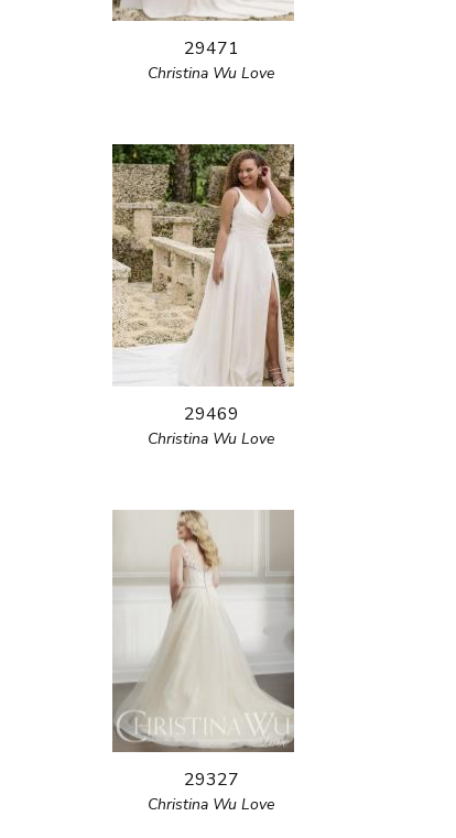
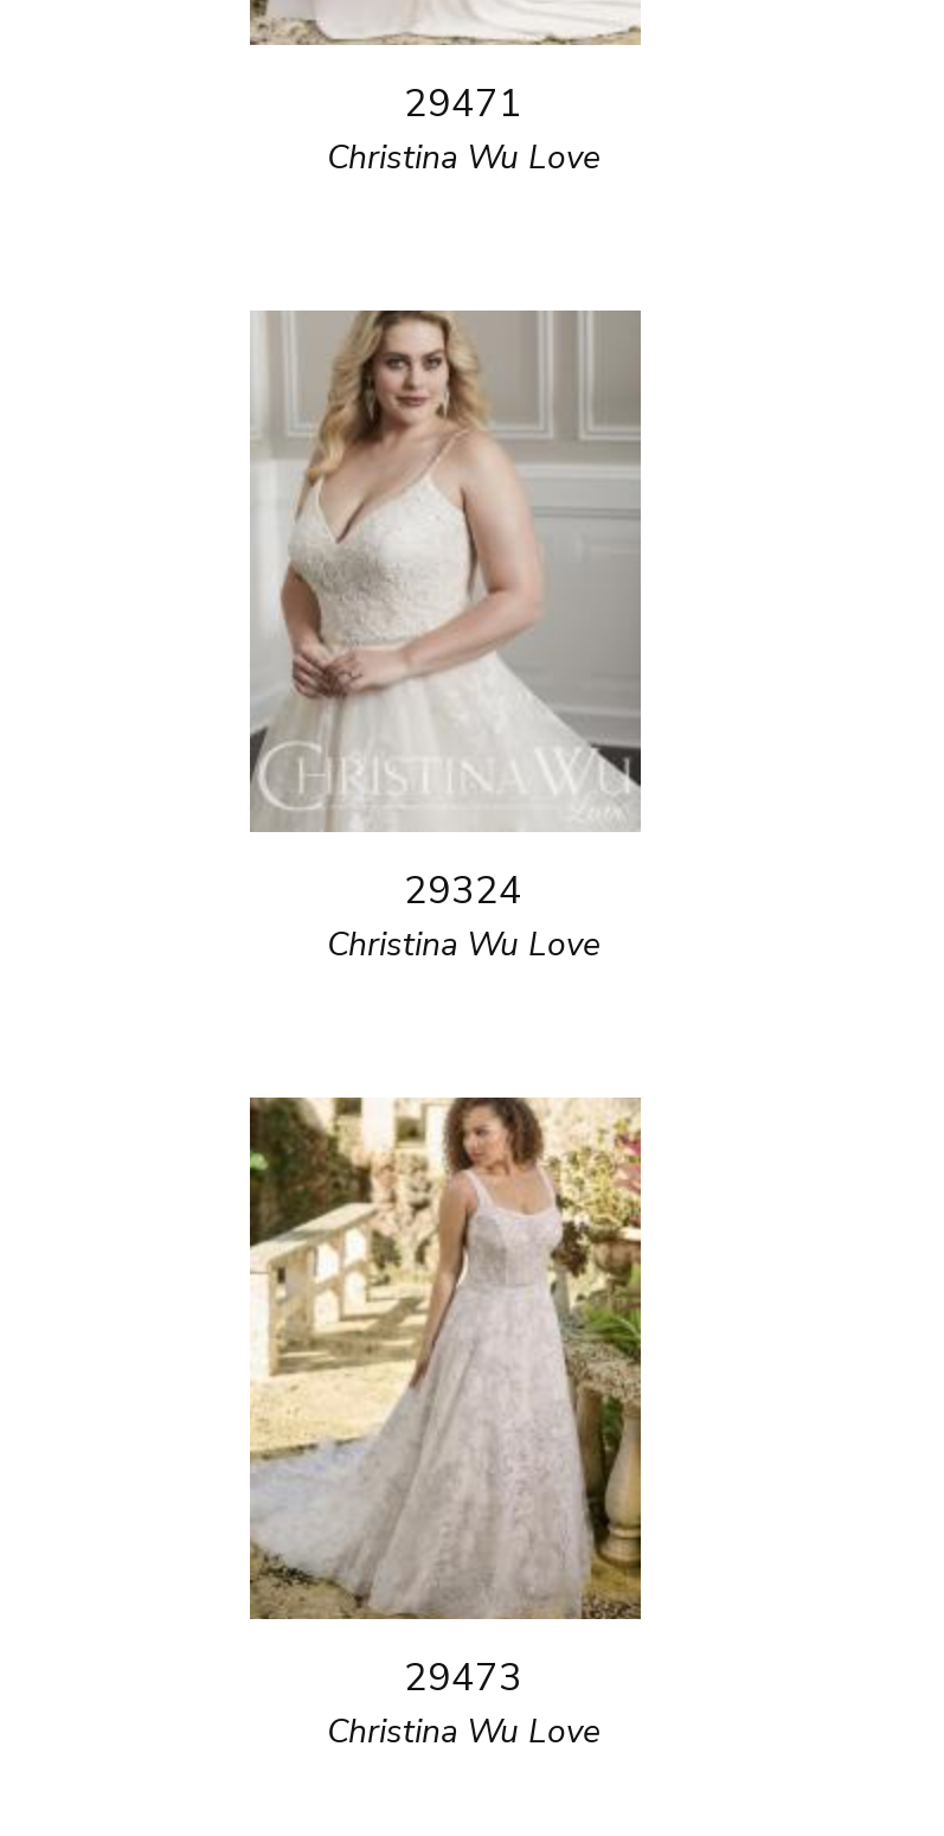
- [image]
- 29469
+ [image]
+ 29324

- [image]
- 29327
+ [image]
+ 29473
